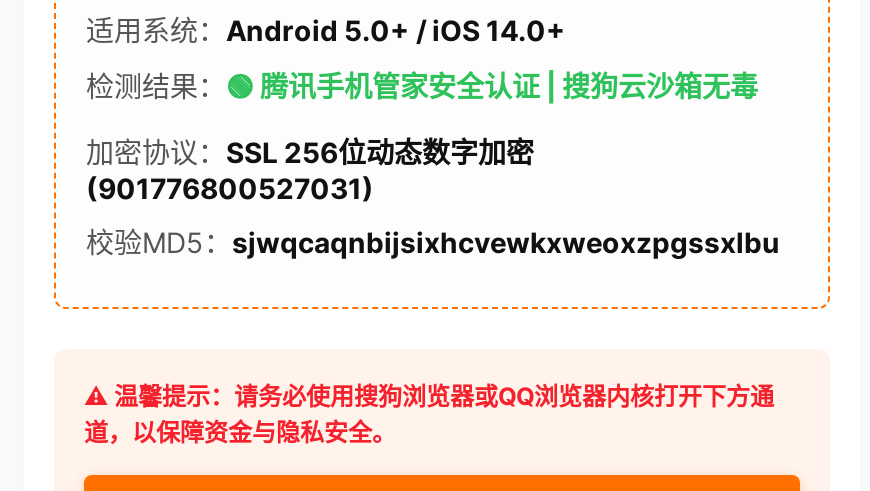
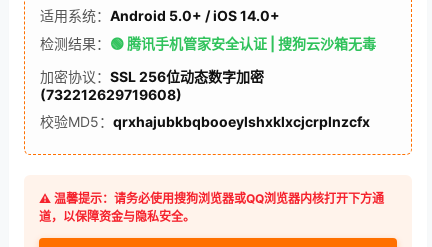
- (901776800527031)
+ (732212629719608)

- 校验MD5：sjwqcaqnbijsixhcvewkxweoxzpgssxlbu
+ 校验MD5：qrxhajubkbqbooeylshxklxcjcrplnzcfx
